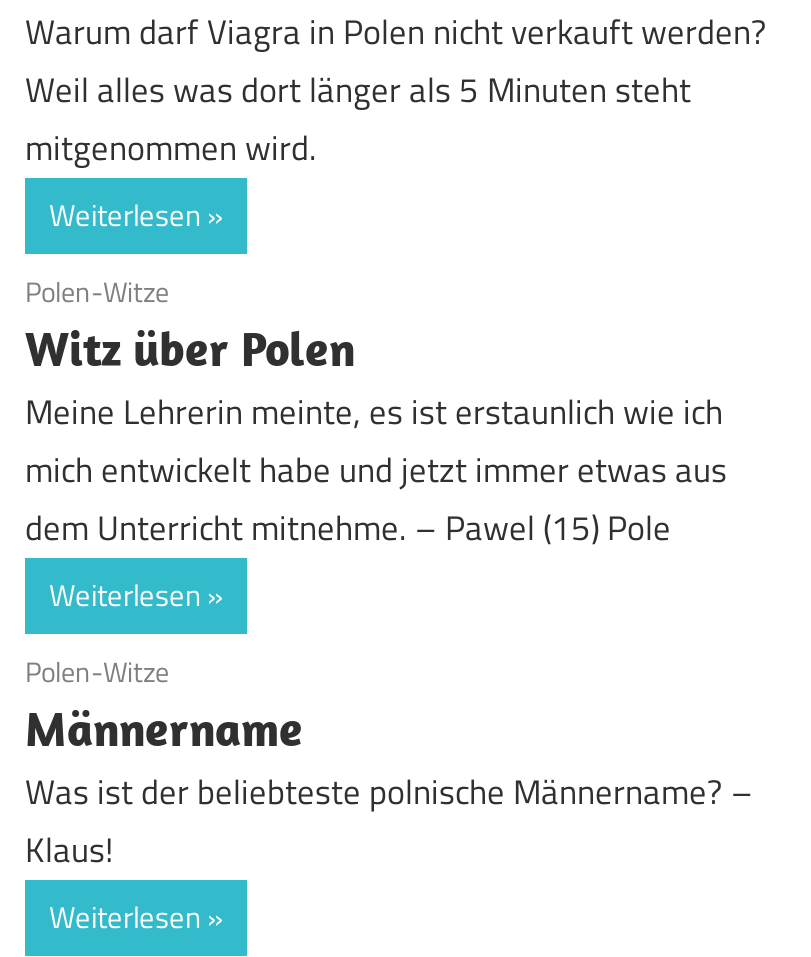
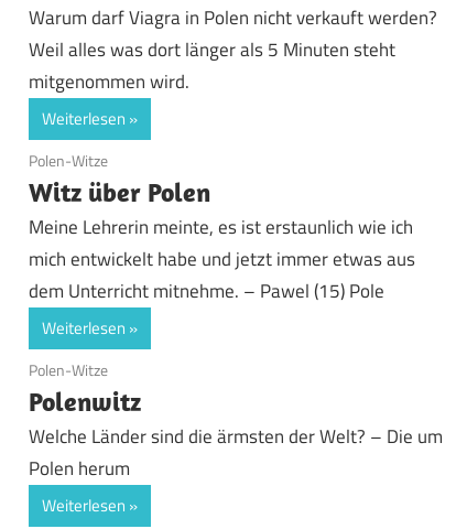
- Männername
- Was ist der beliebteste polnische Männername? –
- Klaus!
+ Polenwitz
+ Welche Länder sind die ärmsten der Welt? – Die um
+ Polen herum
